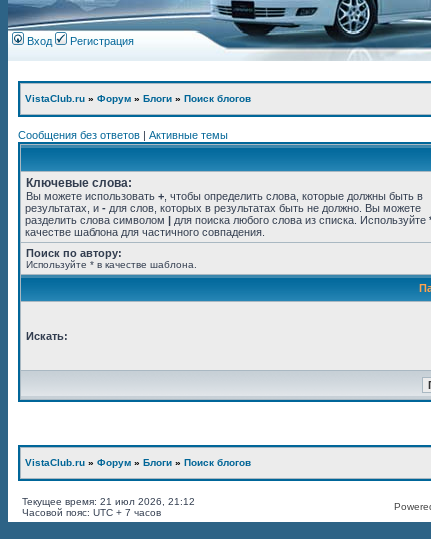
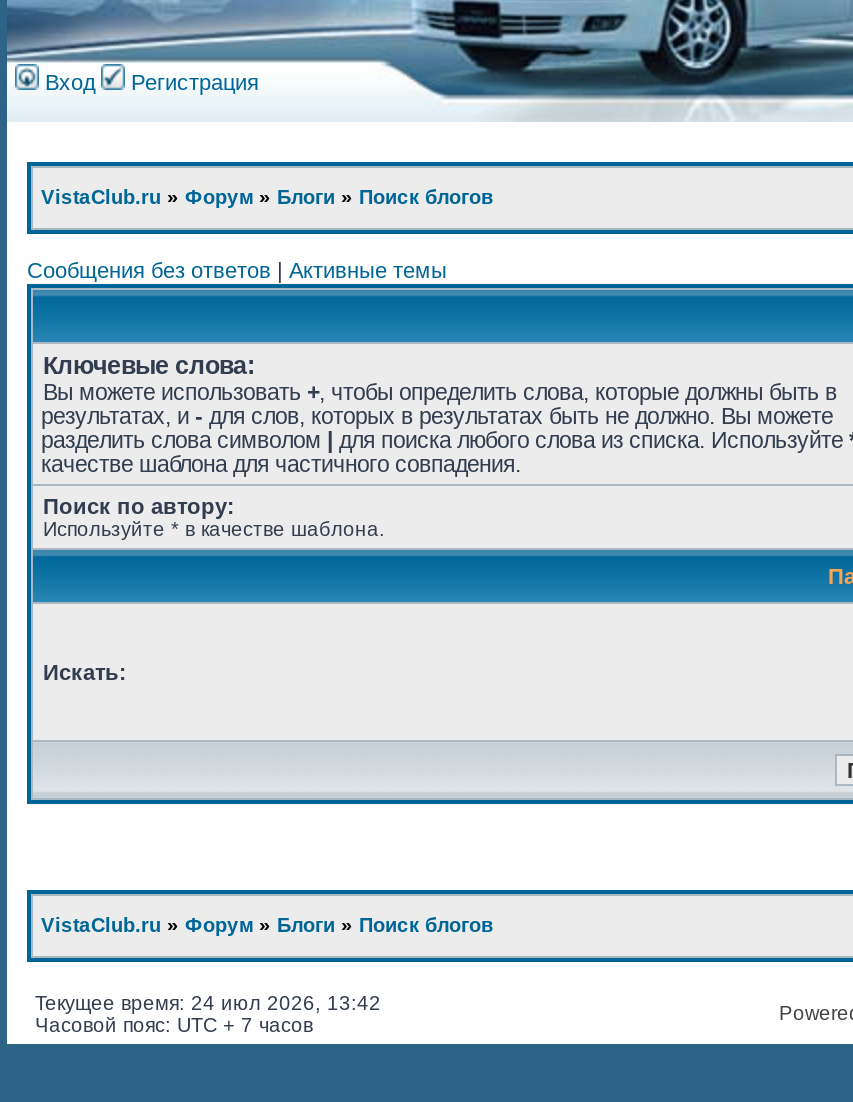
- Текущее время: 21 июл 2026, 21:12
+ Текущее время: 24 июл 2026, 13:42
